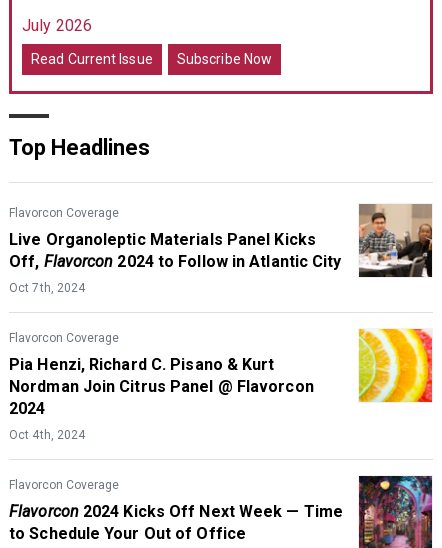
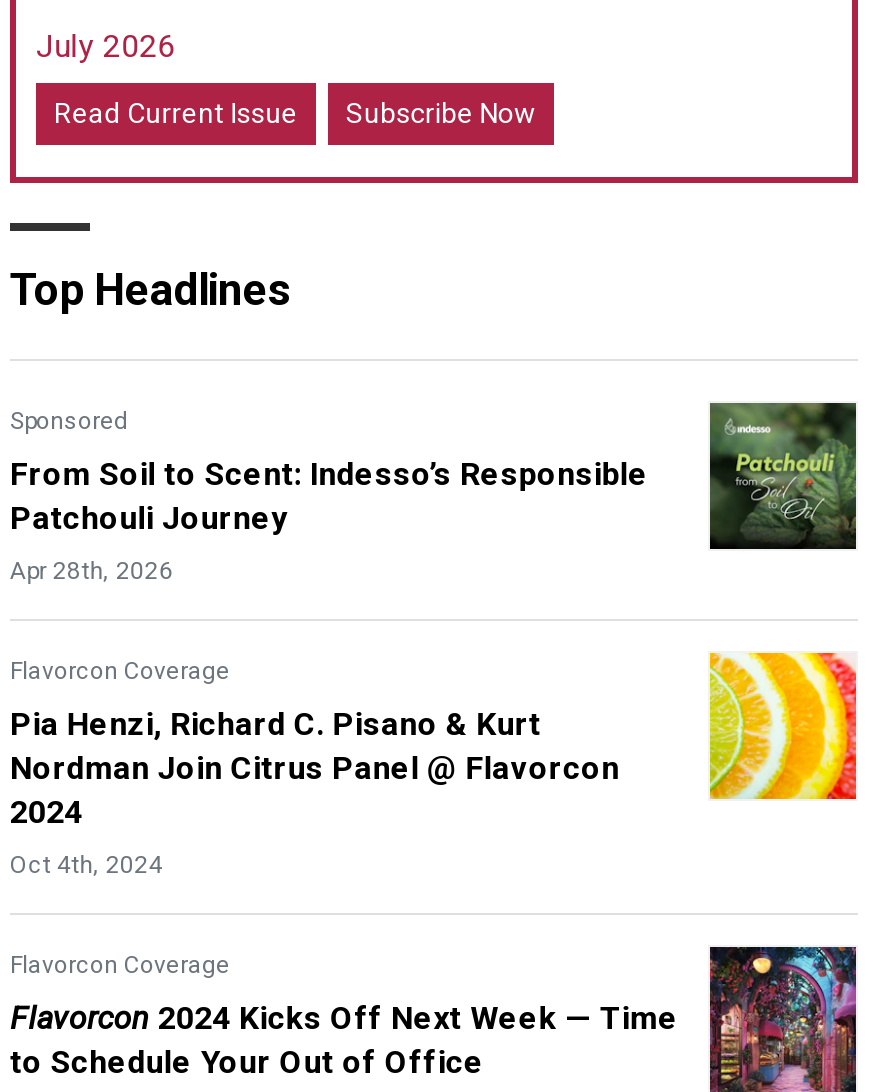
- Flavorcon Coverage
+ Sponsored

- [image]
- Live Organoleptic Materials Panel Kicks
- Off, Flavorcon 2024 to Follow in Atlantic City
+ [image]
+ From Soil to Scent: Indesso’s Responsible
+ Patchouli Journey

- Oct 7th, 2024
+ Apr 28th, 2026
